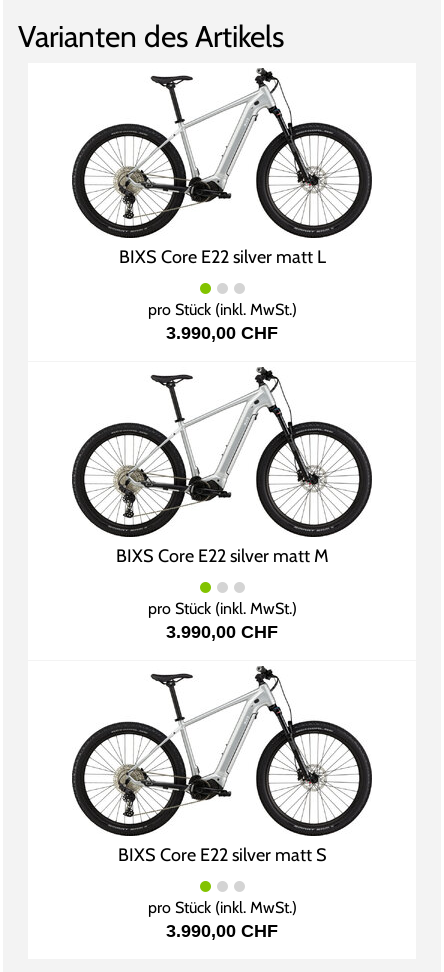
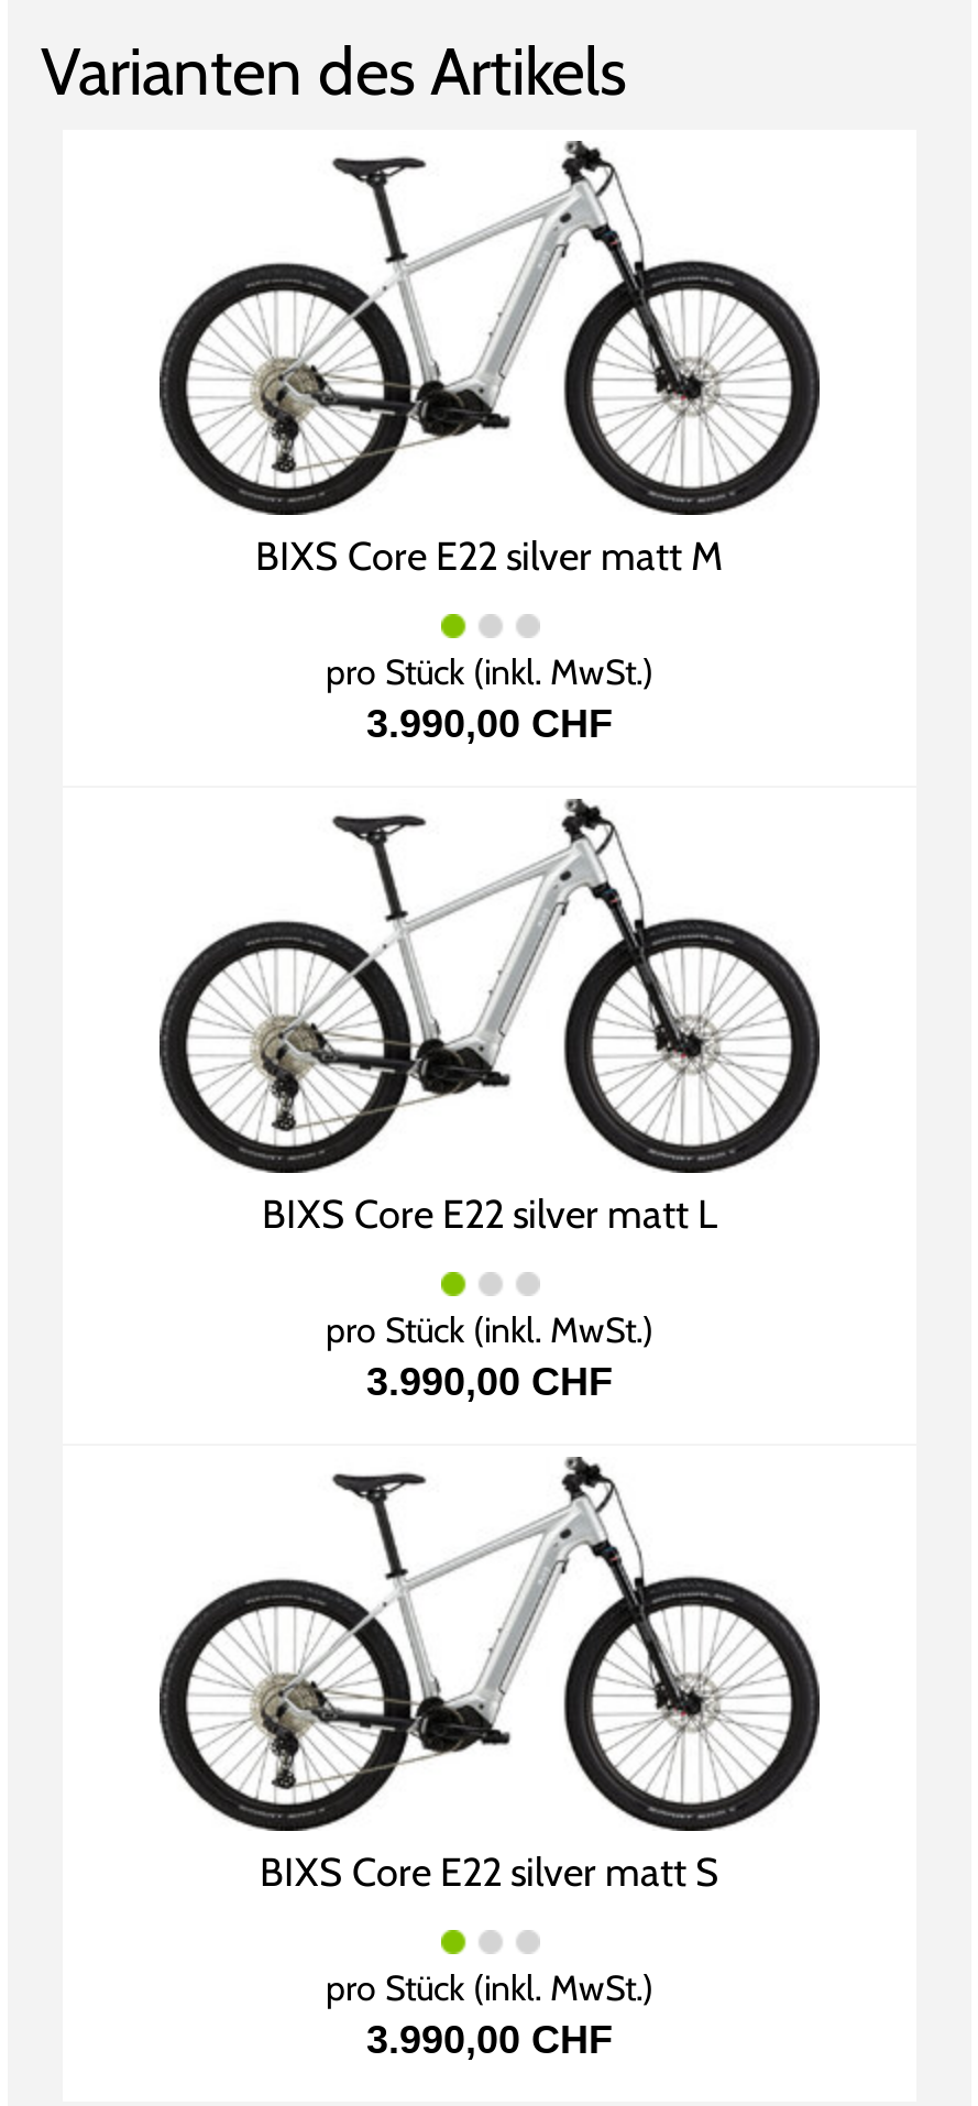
moved down: BIXS Core E22 silver matt L

moved up: BIXS Core E22 silver matt M
